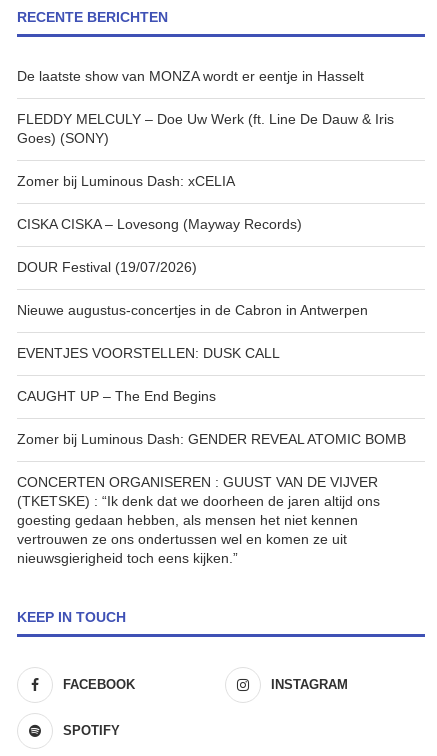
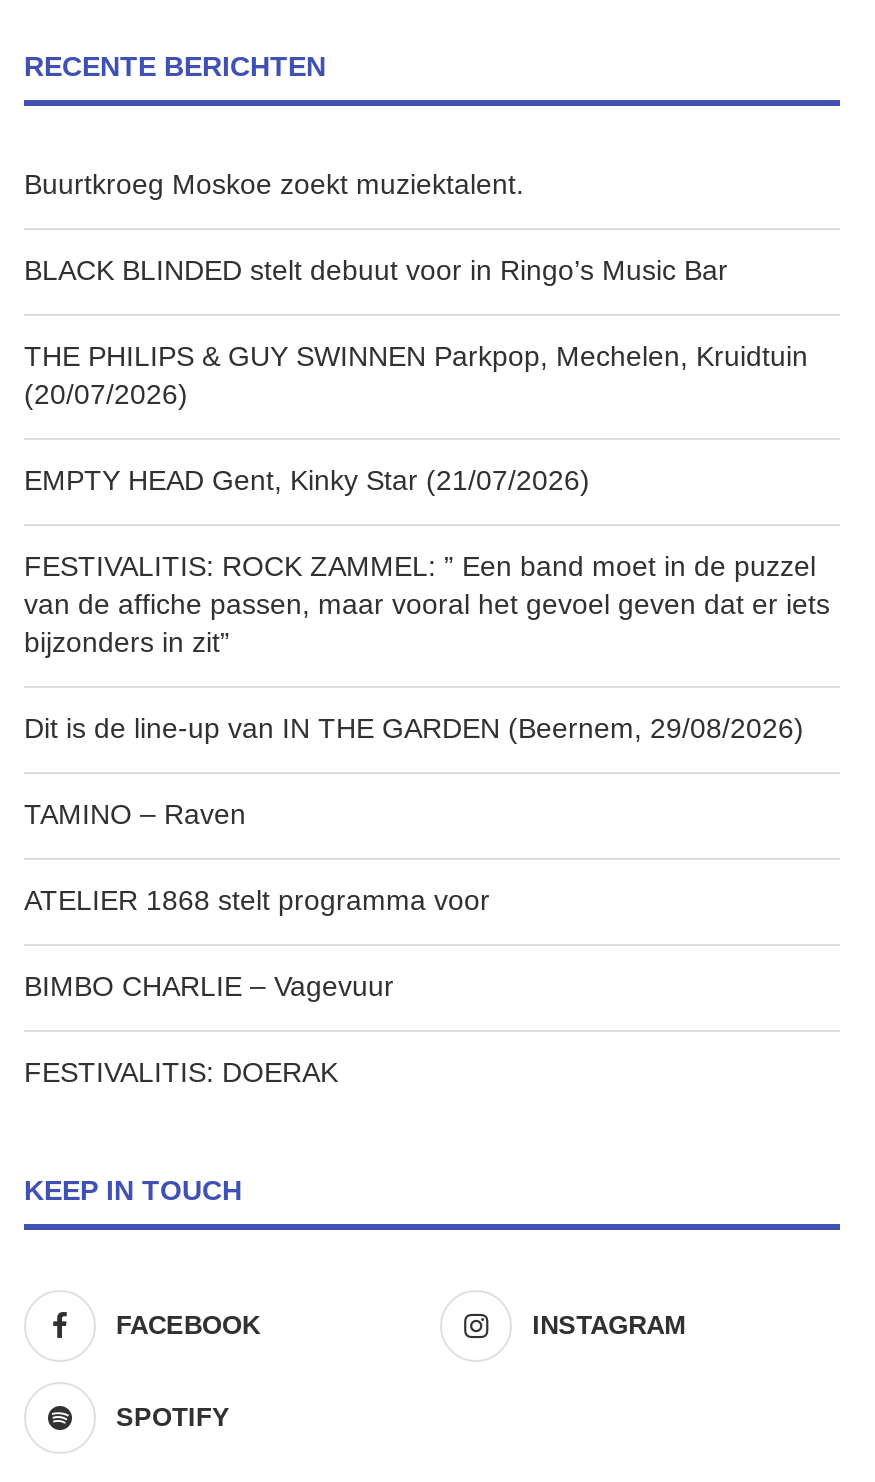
- De laatste show van MONZA wordt er eentje in Hasselt
+ Buurtkroeg Moskoe zoekt muziektalent.

- FLEDDY MELCULY – Doe Uw Werk (ft. Line De Dauw & Iris
- Goes) (SONY)
+ BLACK BLINDED stelt debuut voor in Ringo’s Music Bar

- Zomer bij Luminous Dash: xCELIA
+ THE PHILIPS & GUY SWINNEN Parkpop, Mechelen, Kruidtuin
+ (20/07/2026)

- CISKA CISKA – Lovesong (Mayway Records)
+ EMPTY HEAD Gent, Kinky Star (21/07/2026)

- DOUR Festival (19/07/2026)
+ FESTIVALITIS: ROCK ZAMMEL: ” Een band moet in de puzzel
+ van de affiche passen, maar vooral het gevoel geven dat er iets
+ bijzonders in zit”

- Nieuwe augustus-concertjes in de Cabron in Antwerpen
+ Dit is de line-up van IN THE GARDEN (Beernem, 29/08/2026)

- EVENTJES VOORSTELLEN: DUSK CALL
+ TAMINO – Raven

- CAUGHT UP – The End Begins
+ ATELIER 1868 stelt programma voor

- Zomer bij Luminous Dash: GENDER REVEAL ATOMIC BOMB
+ BIMBO CHARLIE – Vagevuur

- CONCERTEN ORGANISEREN : GUUST VAN DE VIJVER
- (TKETSKE) : “Ik denk dat we doorheen de jaren altijd ons
- goesting gedaan hebben, als mensen het niet kennen
- vertrouwen ze ons ondertussen wel en komen ze uit
- nieuwsgierigheid toch eens kijken.”
+ FESTIVALITIS: DOERAK
